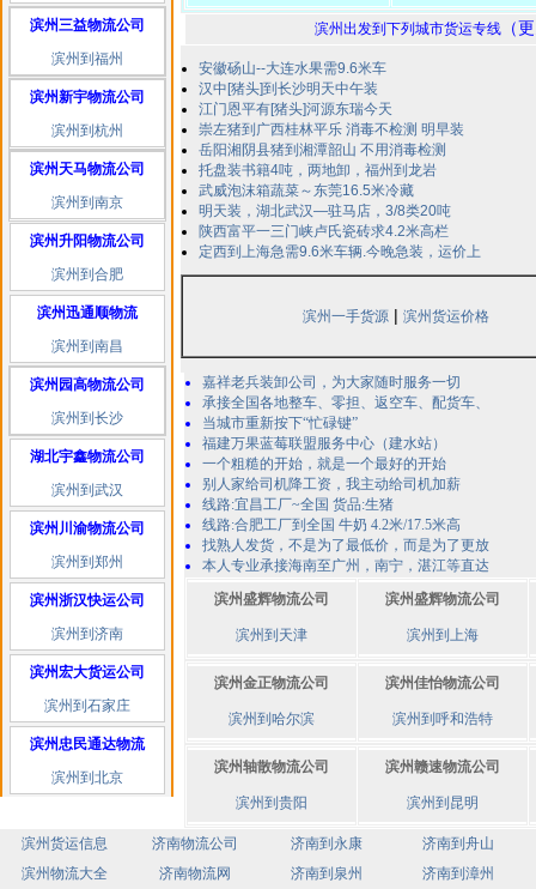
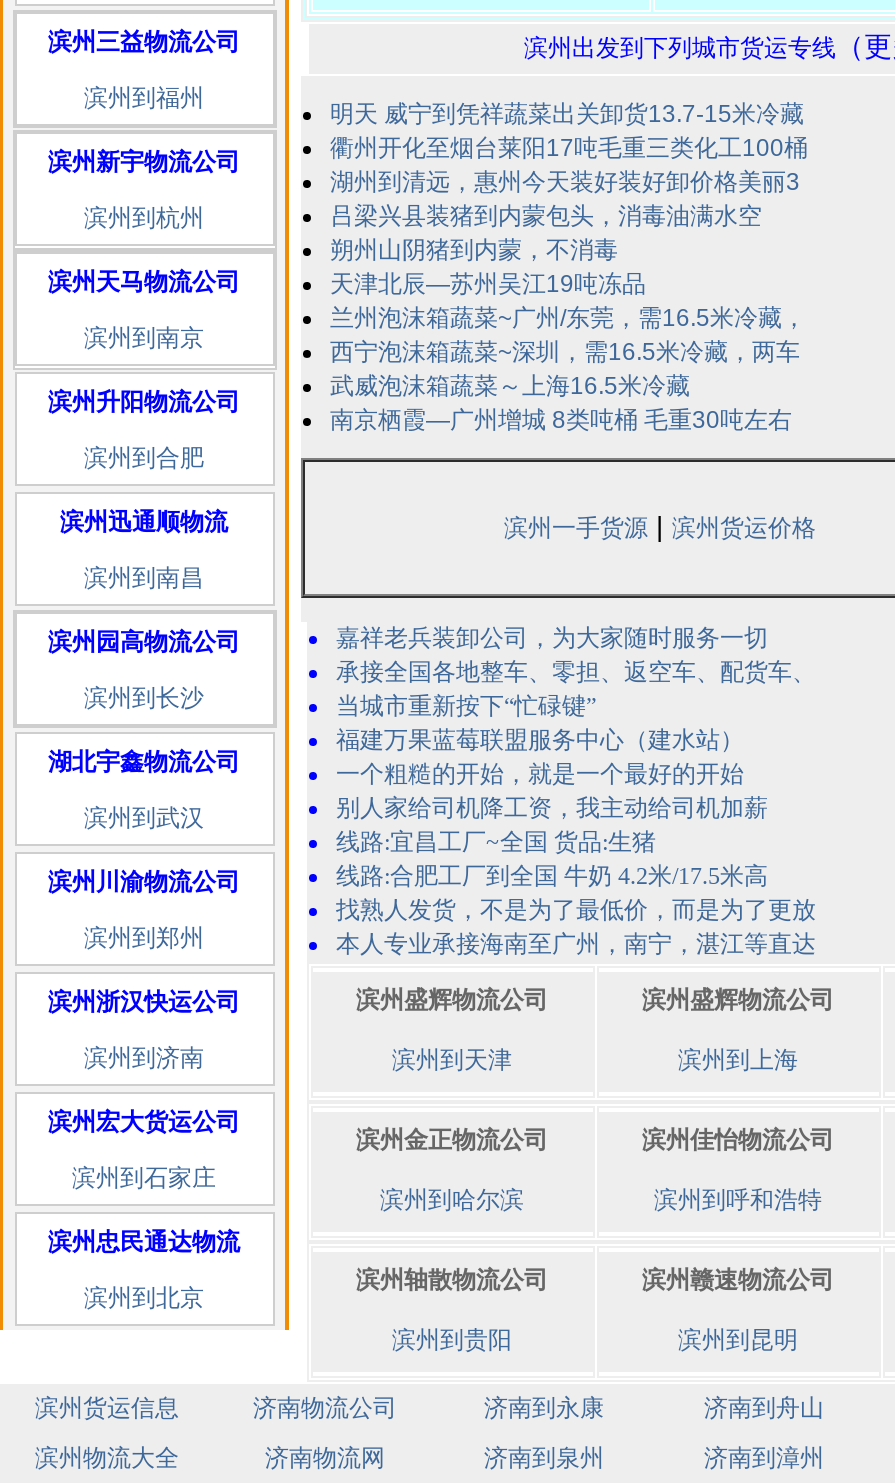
- 安徽砀山--大连水果需9.6米车
- 汉中[猪头]到长沙明天中午装
- 江门恩平有[猪头]河源东瑞今天
- 崇左猪到广西桂林平乐 消毒不检测 明早装
- 岳阳湘阴县猪到湘潭韶山 不用消毒检测
- 托盘装书籍4吨，两地卸，福州到龙岩
- 武威泡沫箱蔬菜～东莞16.5米冷藏
- 明天装，湖北武汉—驻马店，3/8类20吨
- 陕西富平一三门峡卢氏瓷砖求4.2米高栏
- 定西到上海急需9.6米车辆.今晚急装，运价上
+ 明天 威宁到凭祥蔬菜出关卸货13.7-15米冷藏
+ 衢州开化至烟台莱阳17吨毛重三类化工100桶
+ 湖州到清远，惠州今天装好装好卸价格美丽3
+ 吕梁兴县装猪到内蒙包头，消毒油满水空
+ 朔州山阴猪到内蒙，不消毒
+ 天津北辰—苏州吴江19吨冻品
+ 兰州泡沫箱蔬菜~广州/东莞，需16.5米冷藏，
+ 西宁泡沫箱蔬菜~深圳，需16.5米冷藏，两车
+ 武威泡沫箱蔬菜～上海16.5米冷藏
+ 南京栖霞—广州增城 8类吨桶 毛重30吨左右
